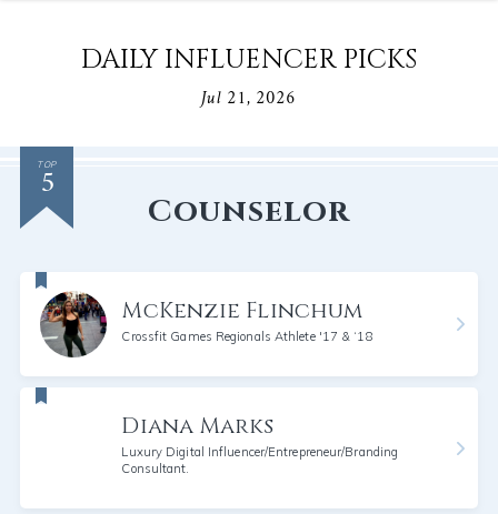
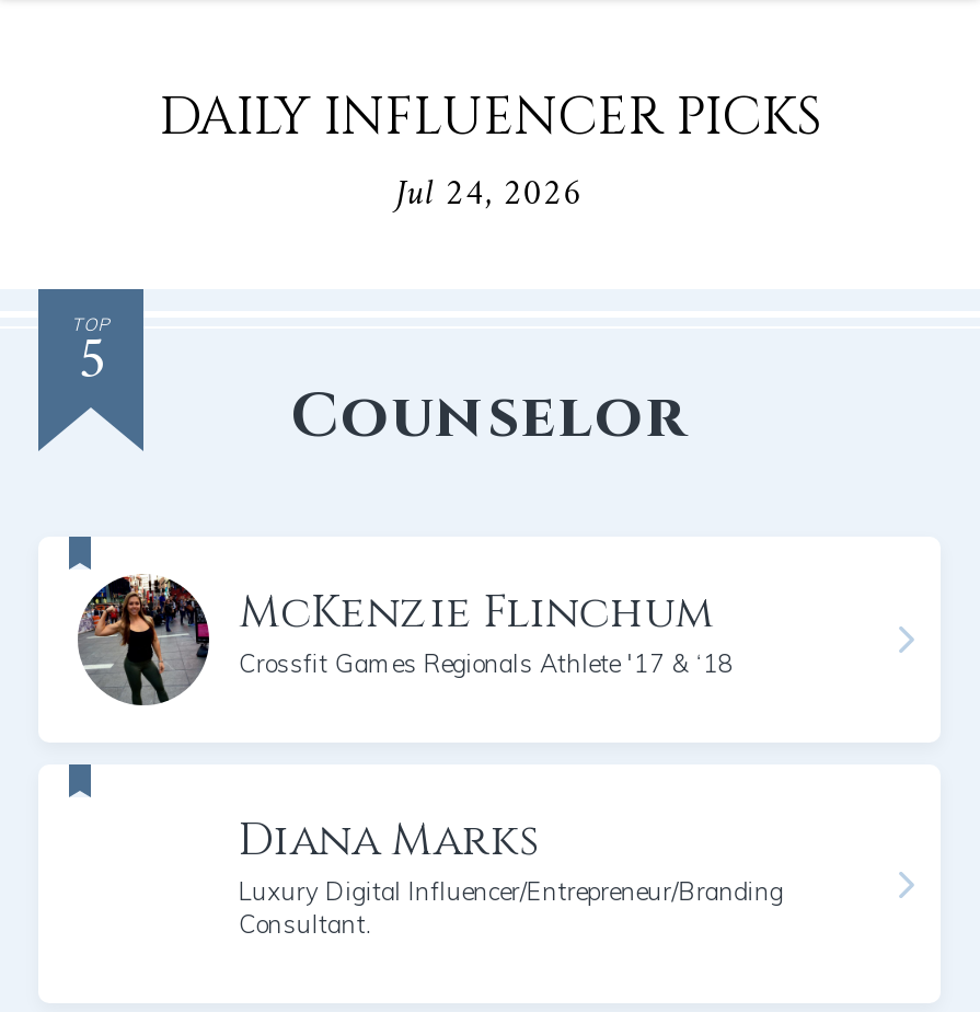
- Jul 21, 2026
+ Jul 24, 2026
